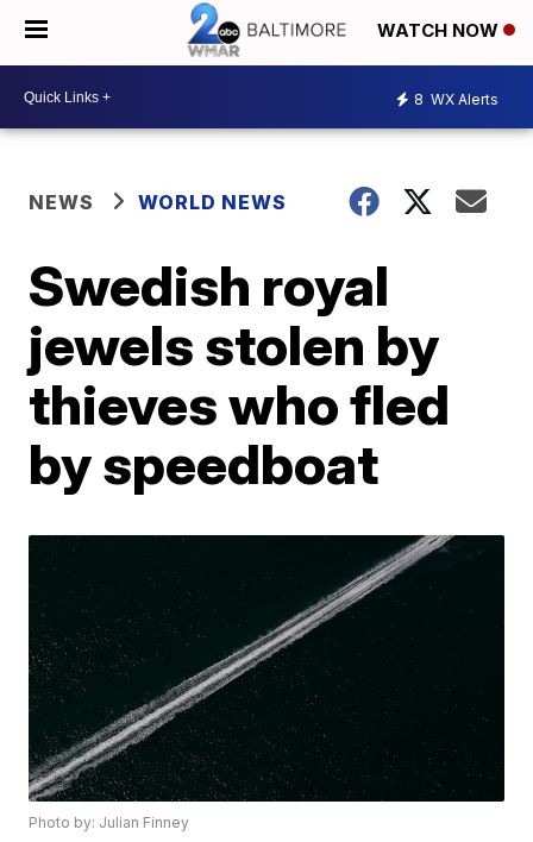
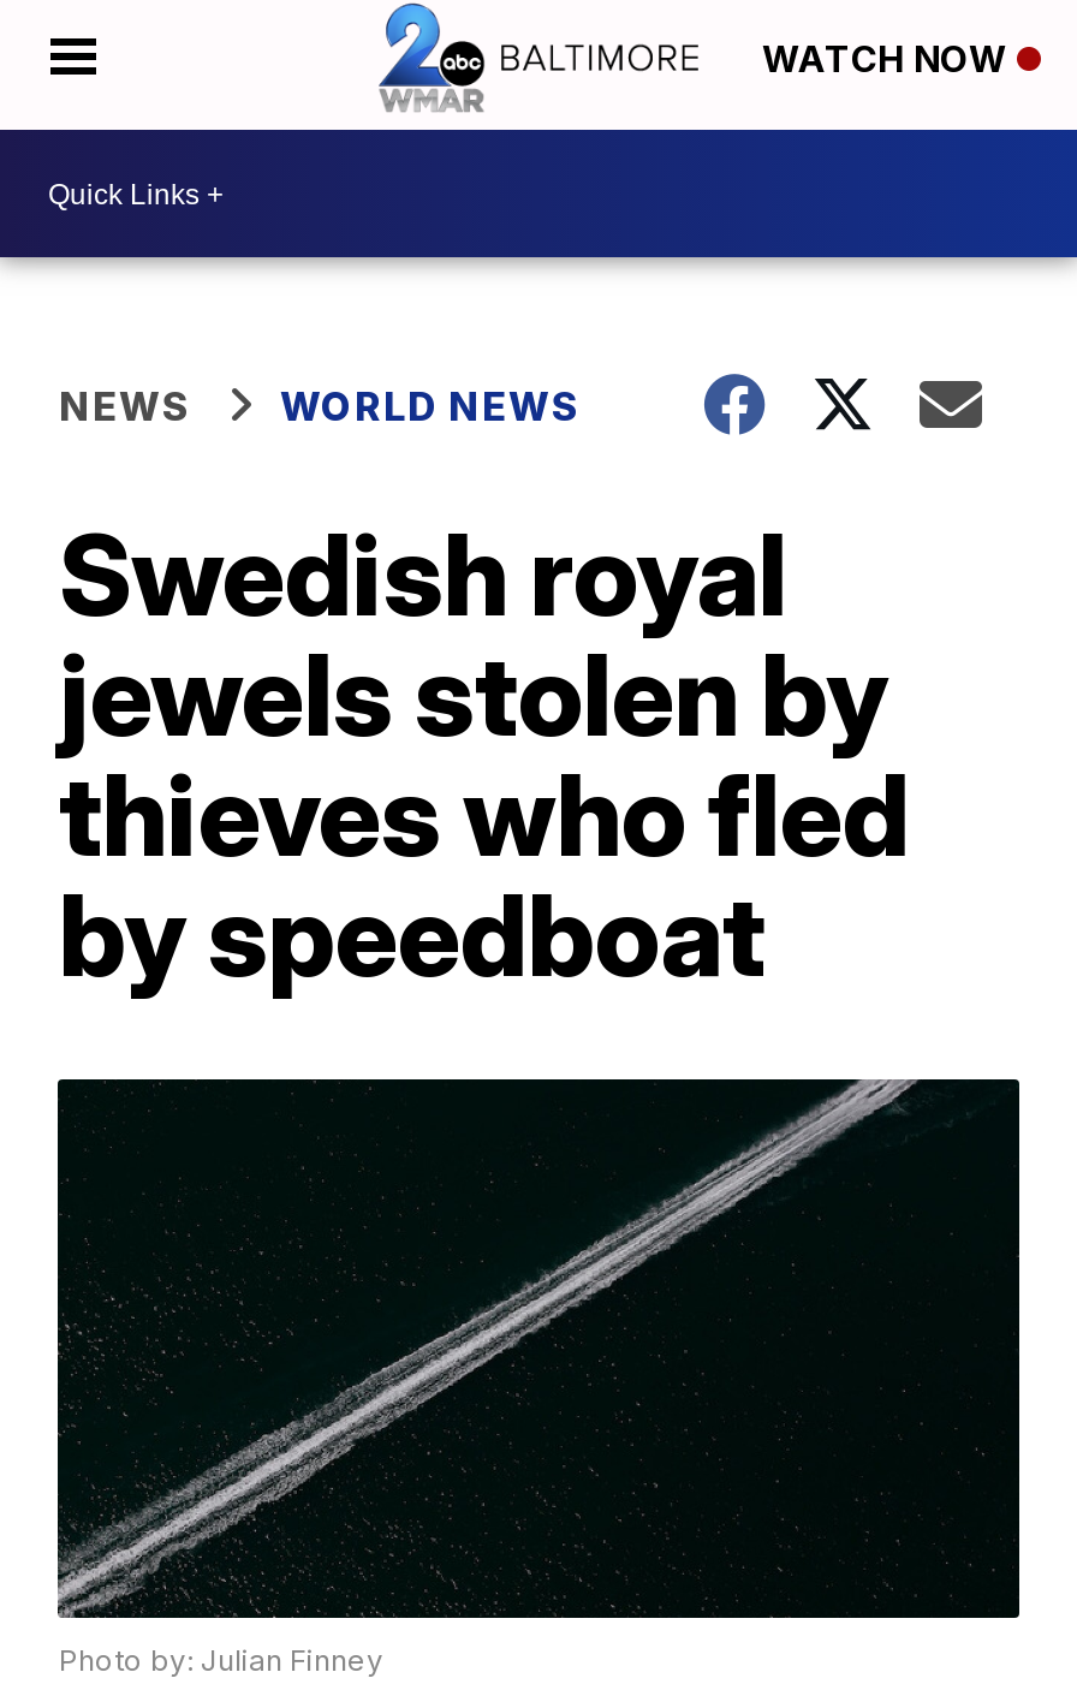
- 8 WX Alerts
